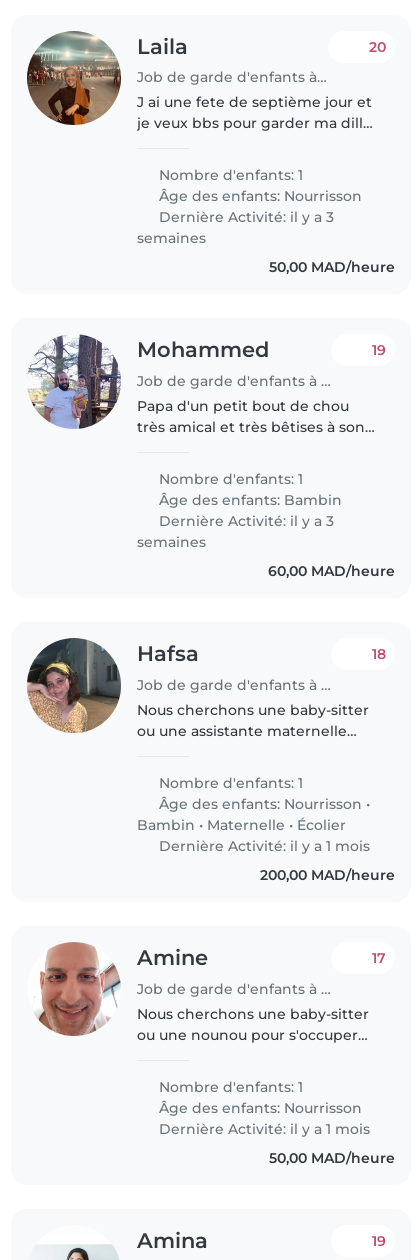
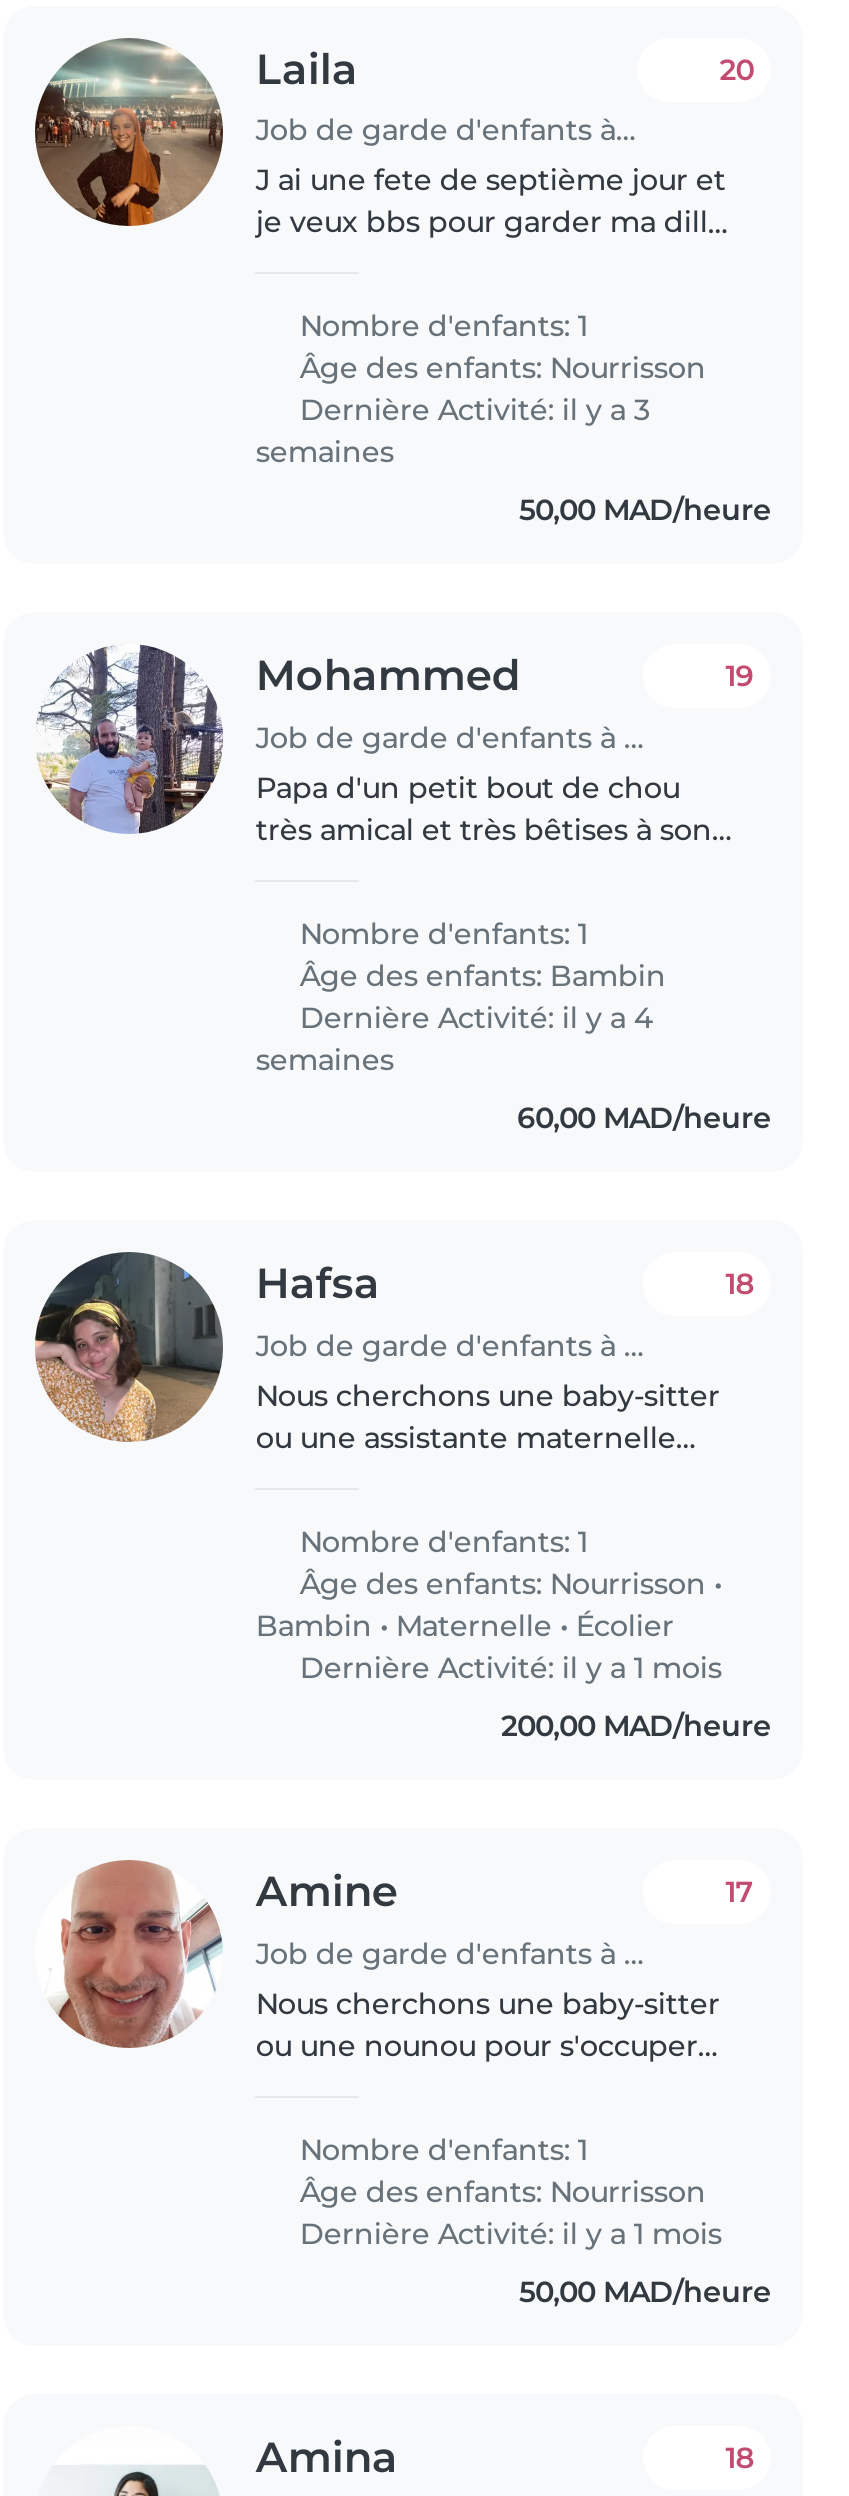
- Dernière Activité: il y a 3
+ Dernière Activité: il y a 4

- 19
+ 18
